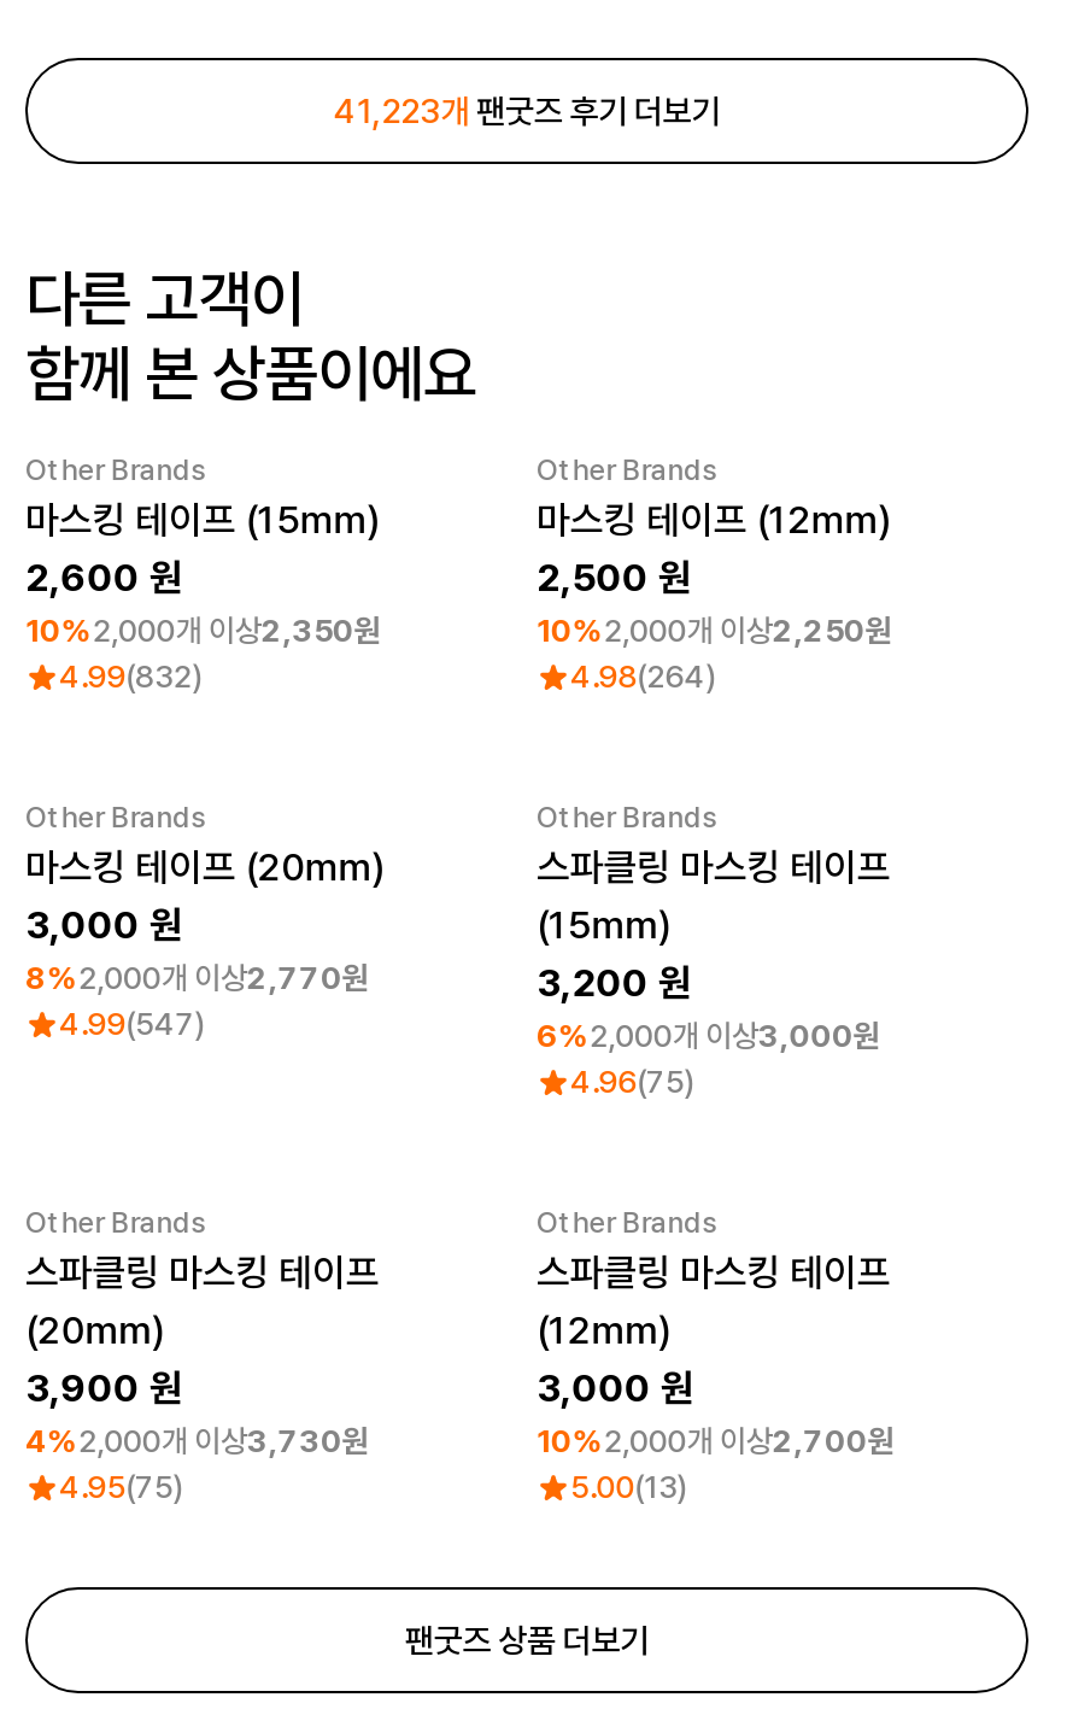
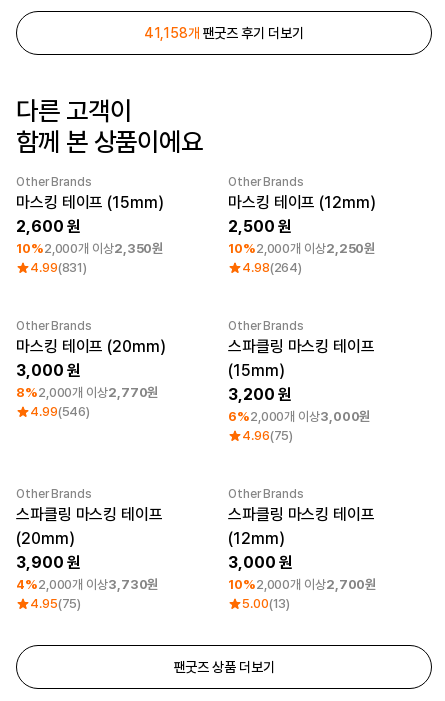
- 41,223개 팬굿즈 후기 더보기
+ 41,158개 팬굿즈 후기 더보기

- 4.99(832)
+ 4.99(831)

- 4.99(547)
+ 4.99(546)
